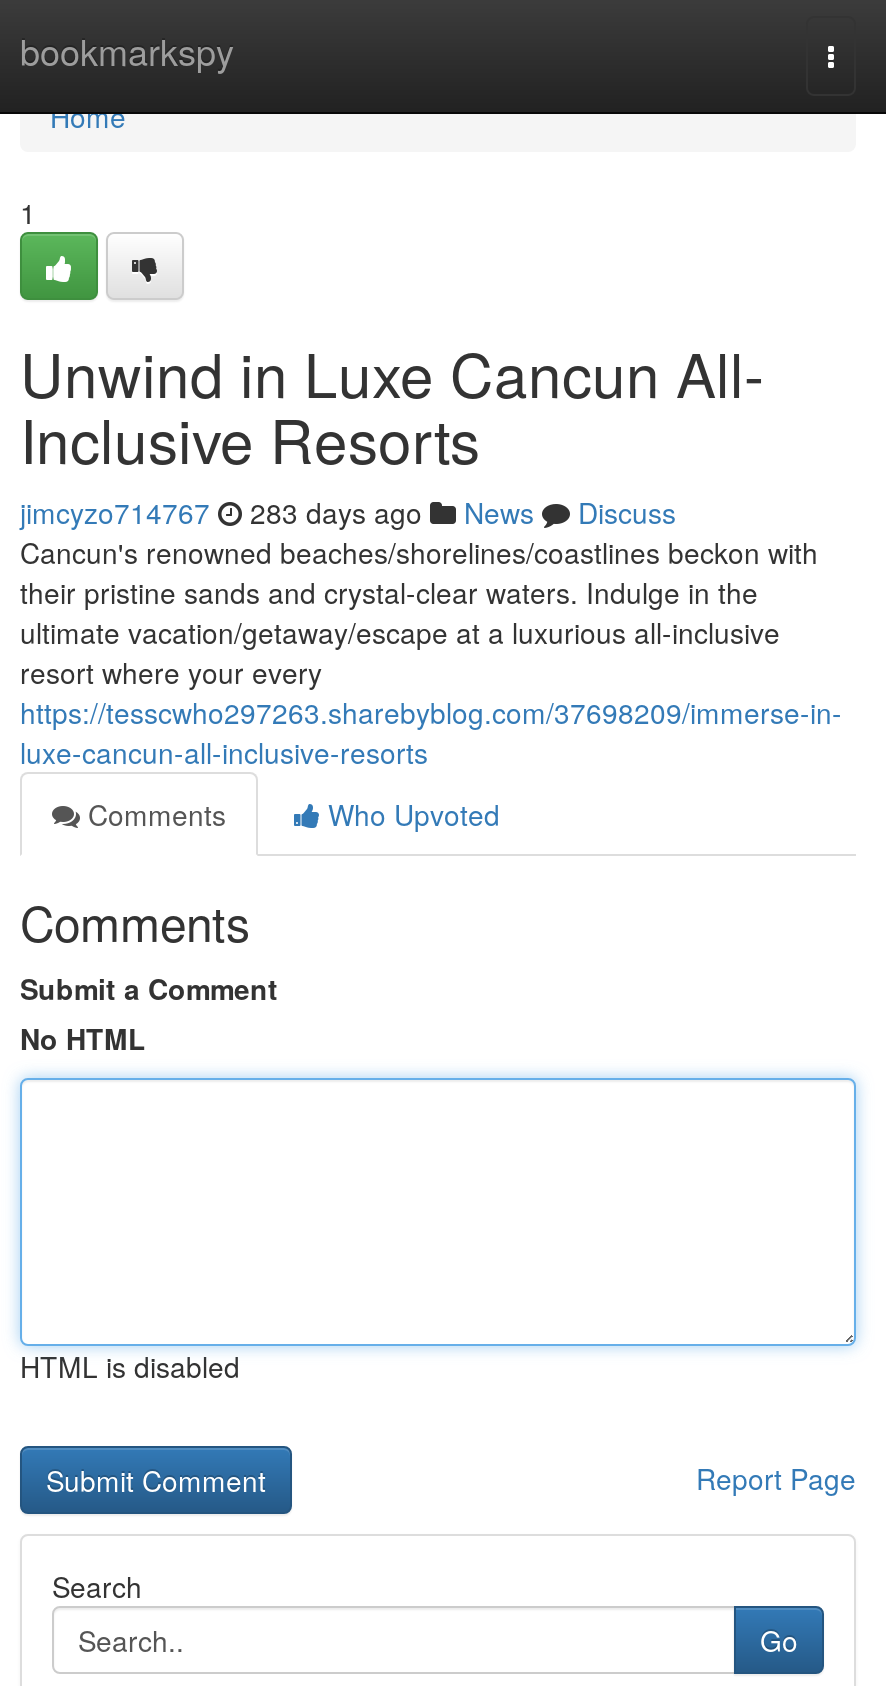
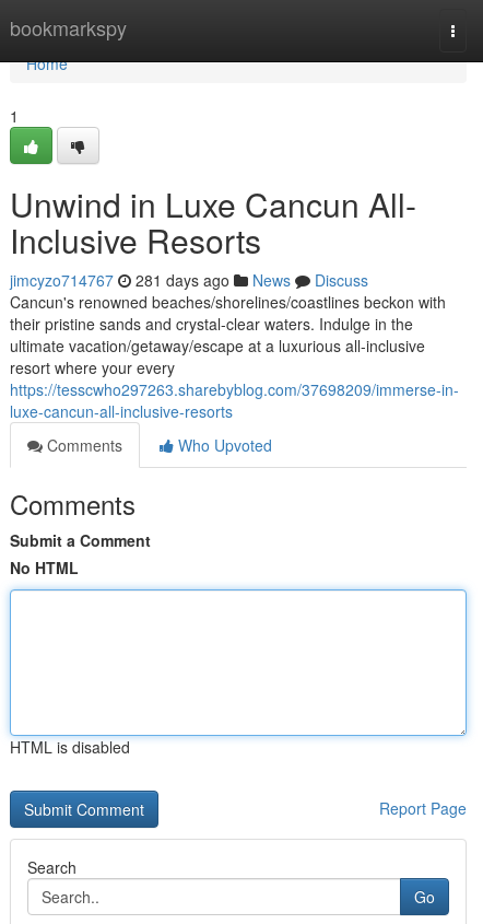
- jimcyzo714767 283 days ago News Discuss
+ jimcyzo714767 281 days ago News Discuss
